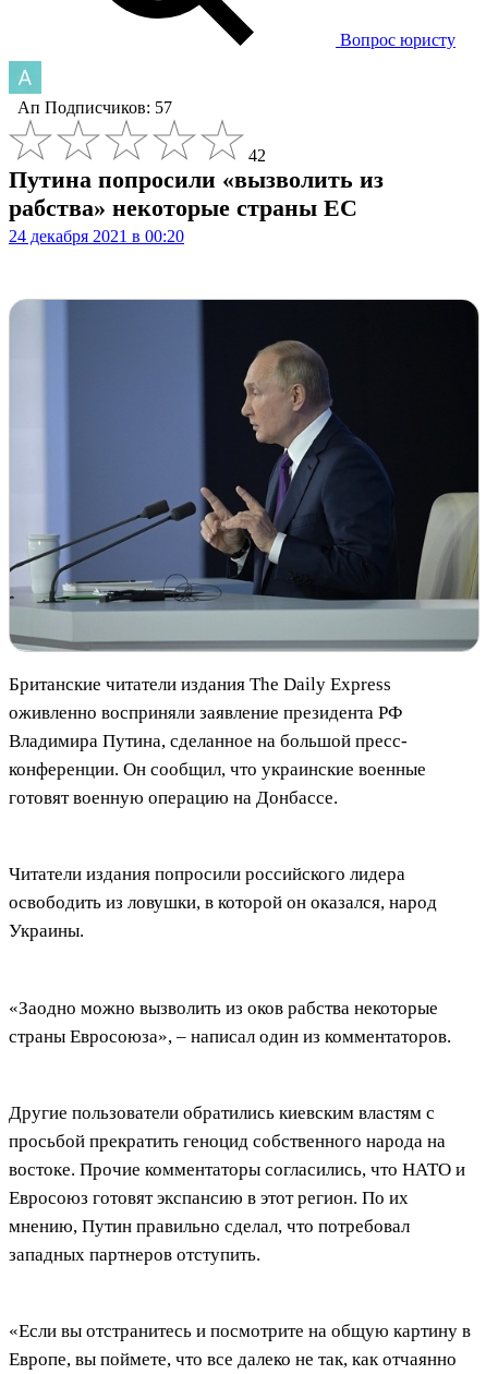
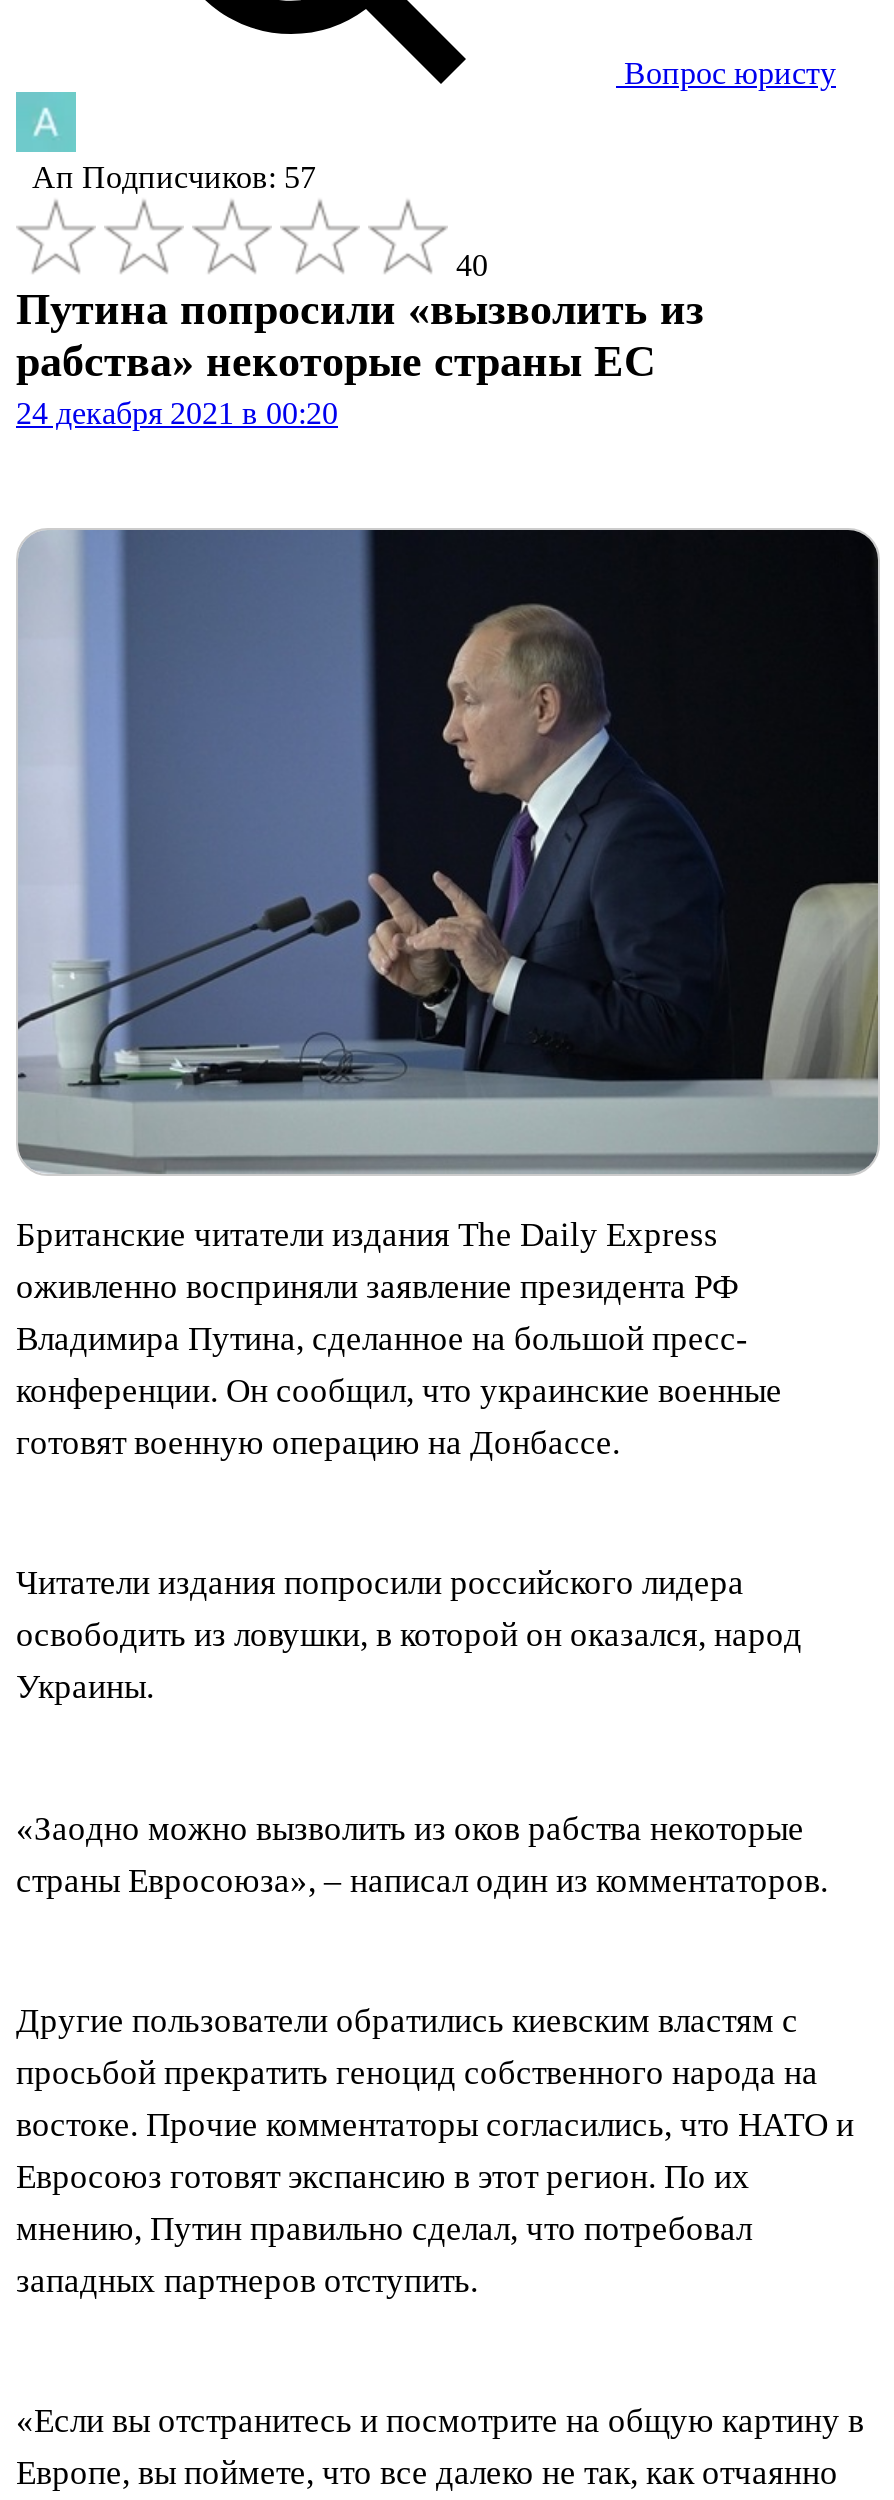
- 42
+ 40
